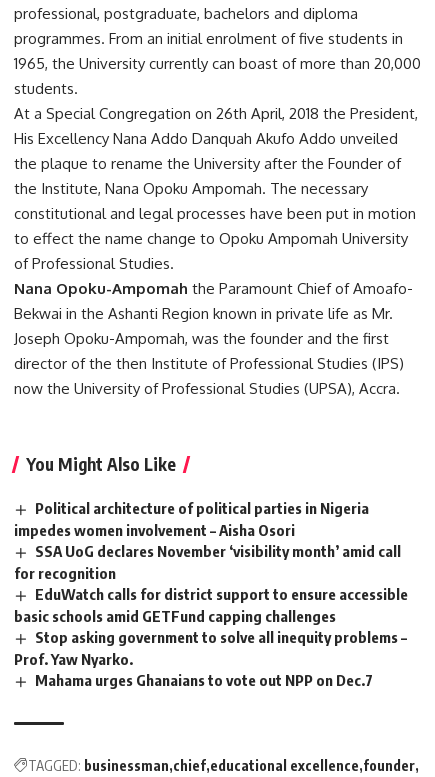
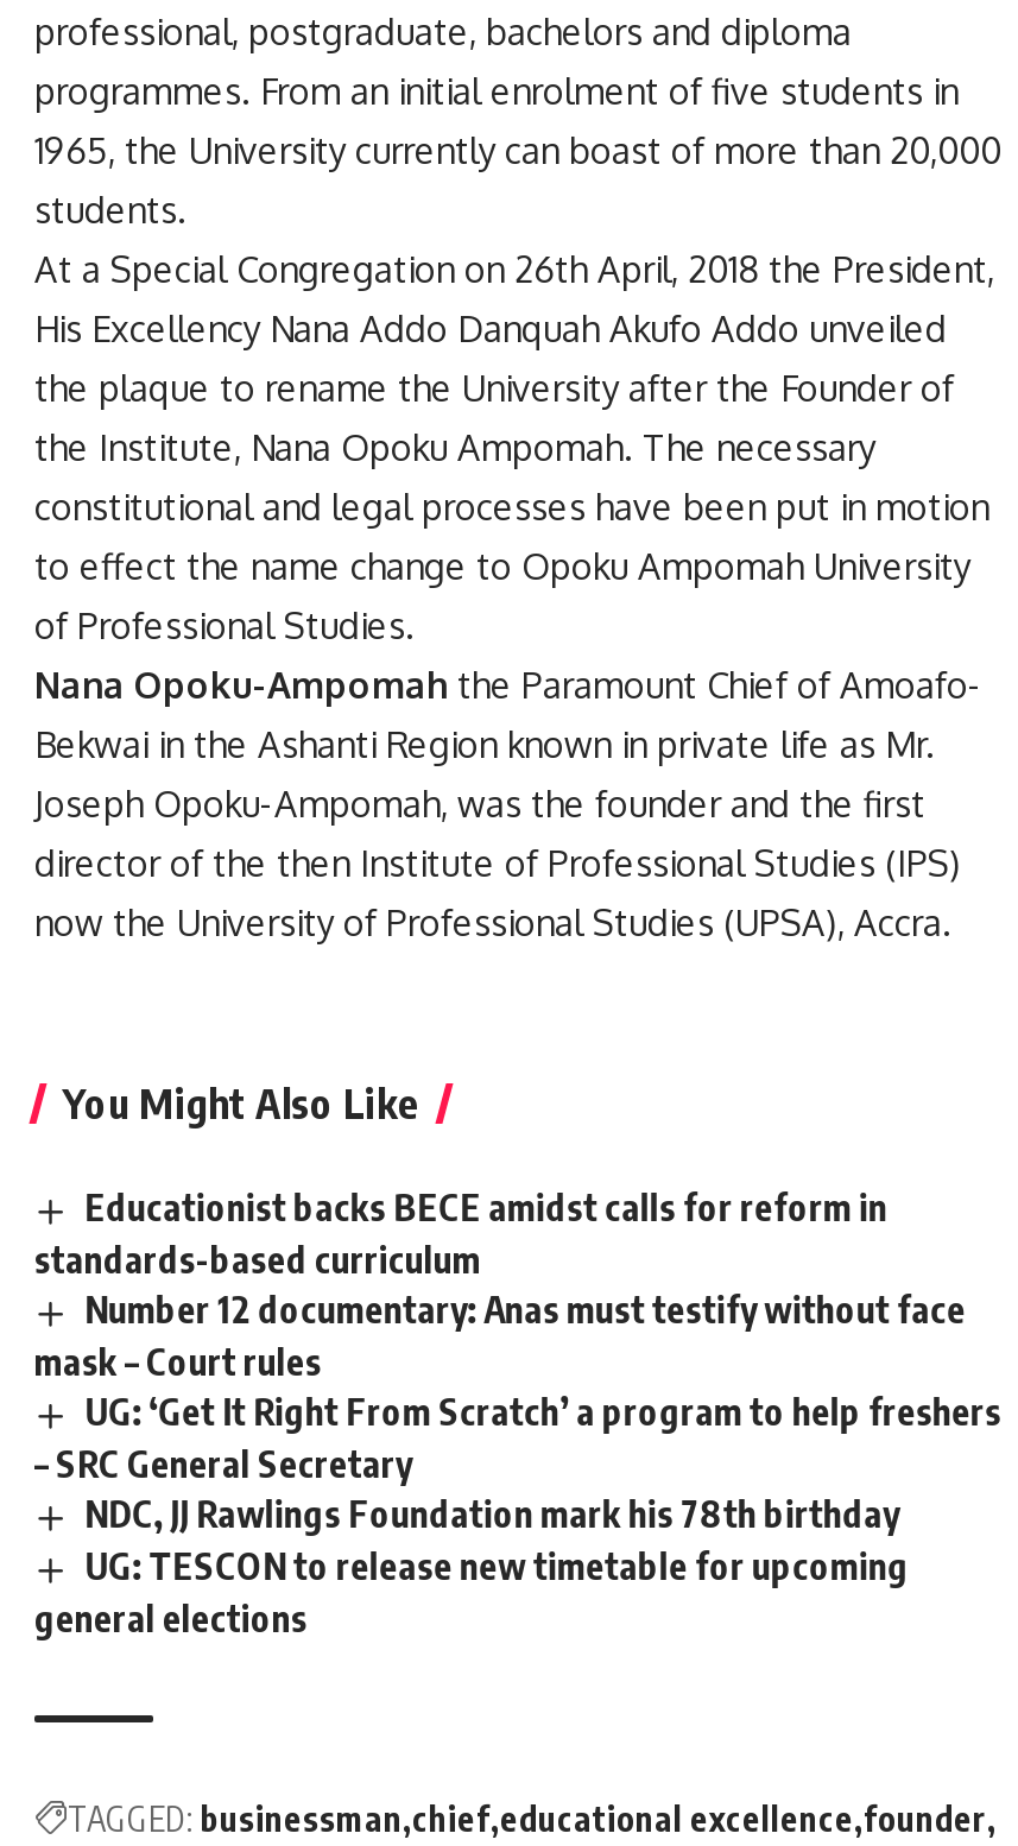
- Political architecture of political parties in Nigeria
- impedes women involvement – Aisha Osori
- SSA UoG declares November ‘visibility month’ amid call
- for recognition
- EduWatch calls for district support to ensure accessible
- basic schools amid GETFund capping challenges
- Stop asking government to solve all inequity problems –
- Prof. Yaw Nyarko.
- Mahama urges Ghanaians to vote out NPP on Dec.7
+ Educationist backs BECE amidst calls for reform in
+ standards-based curriculum
+ Number 12 documentary: Anas must testify without face
+ mask – Court rules
+ UG: ‘Get It Right From Scratch’ a program to help freshers
+ – SRC General Secretary
+ NDC, JJ Rawlings Foundation mark his 78th birthday
+ UG: TESCON to release new timetable for upcoming
+ general elections
